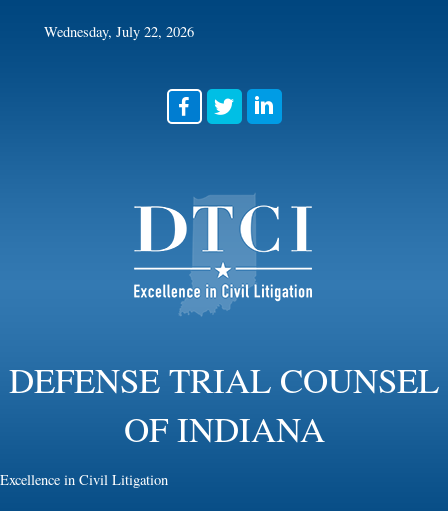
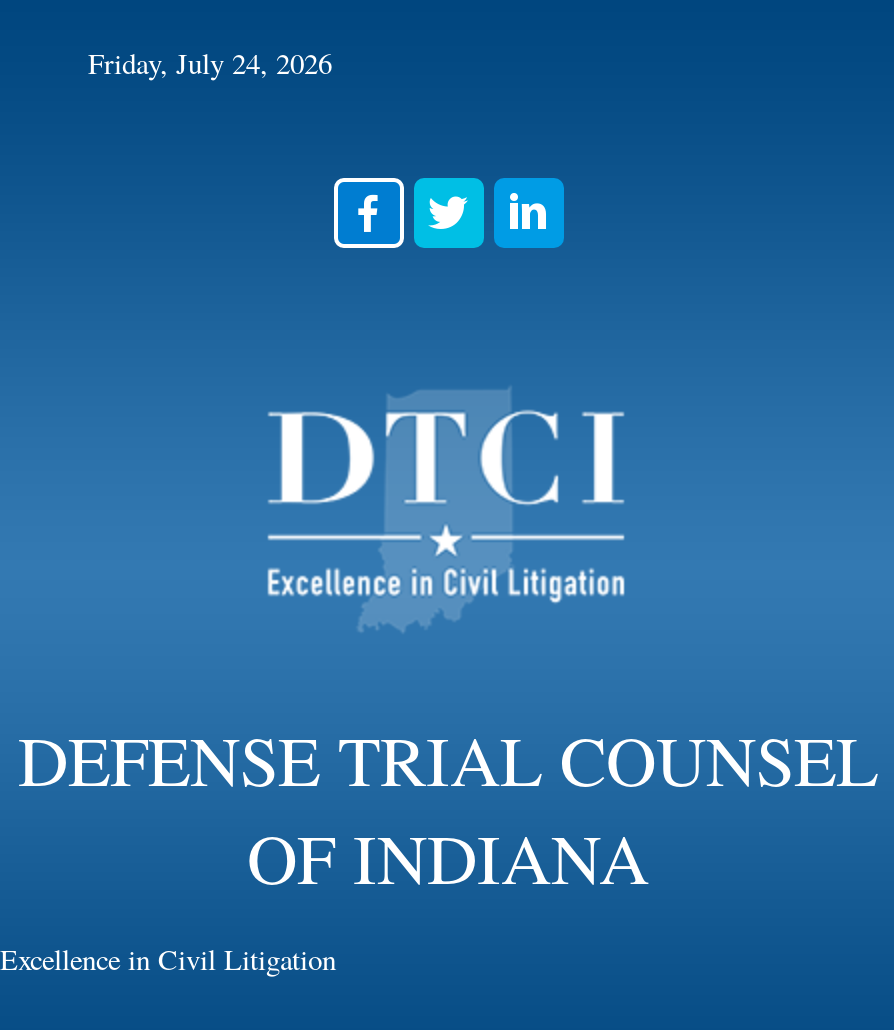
- Wednesday, July 22, 2026
+ Friday, July 24, 2026
